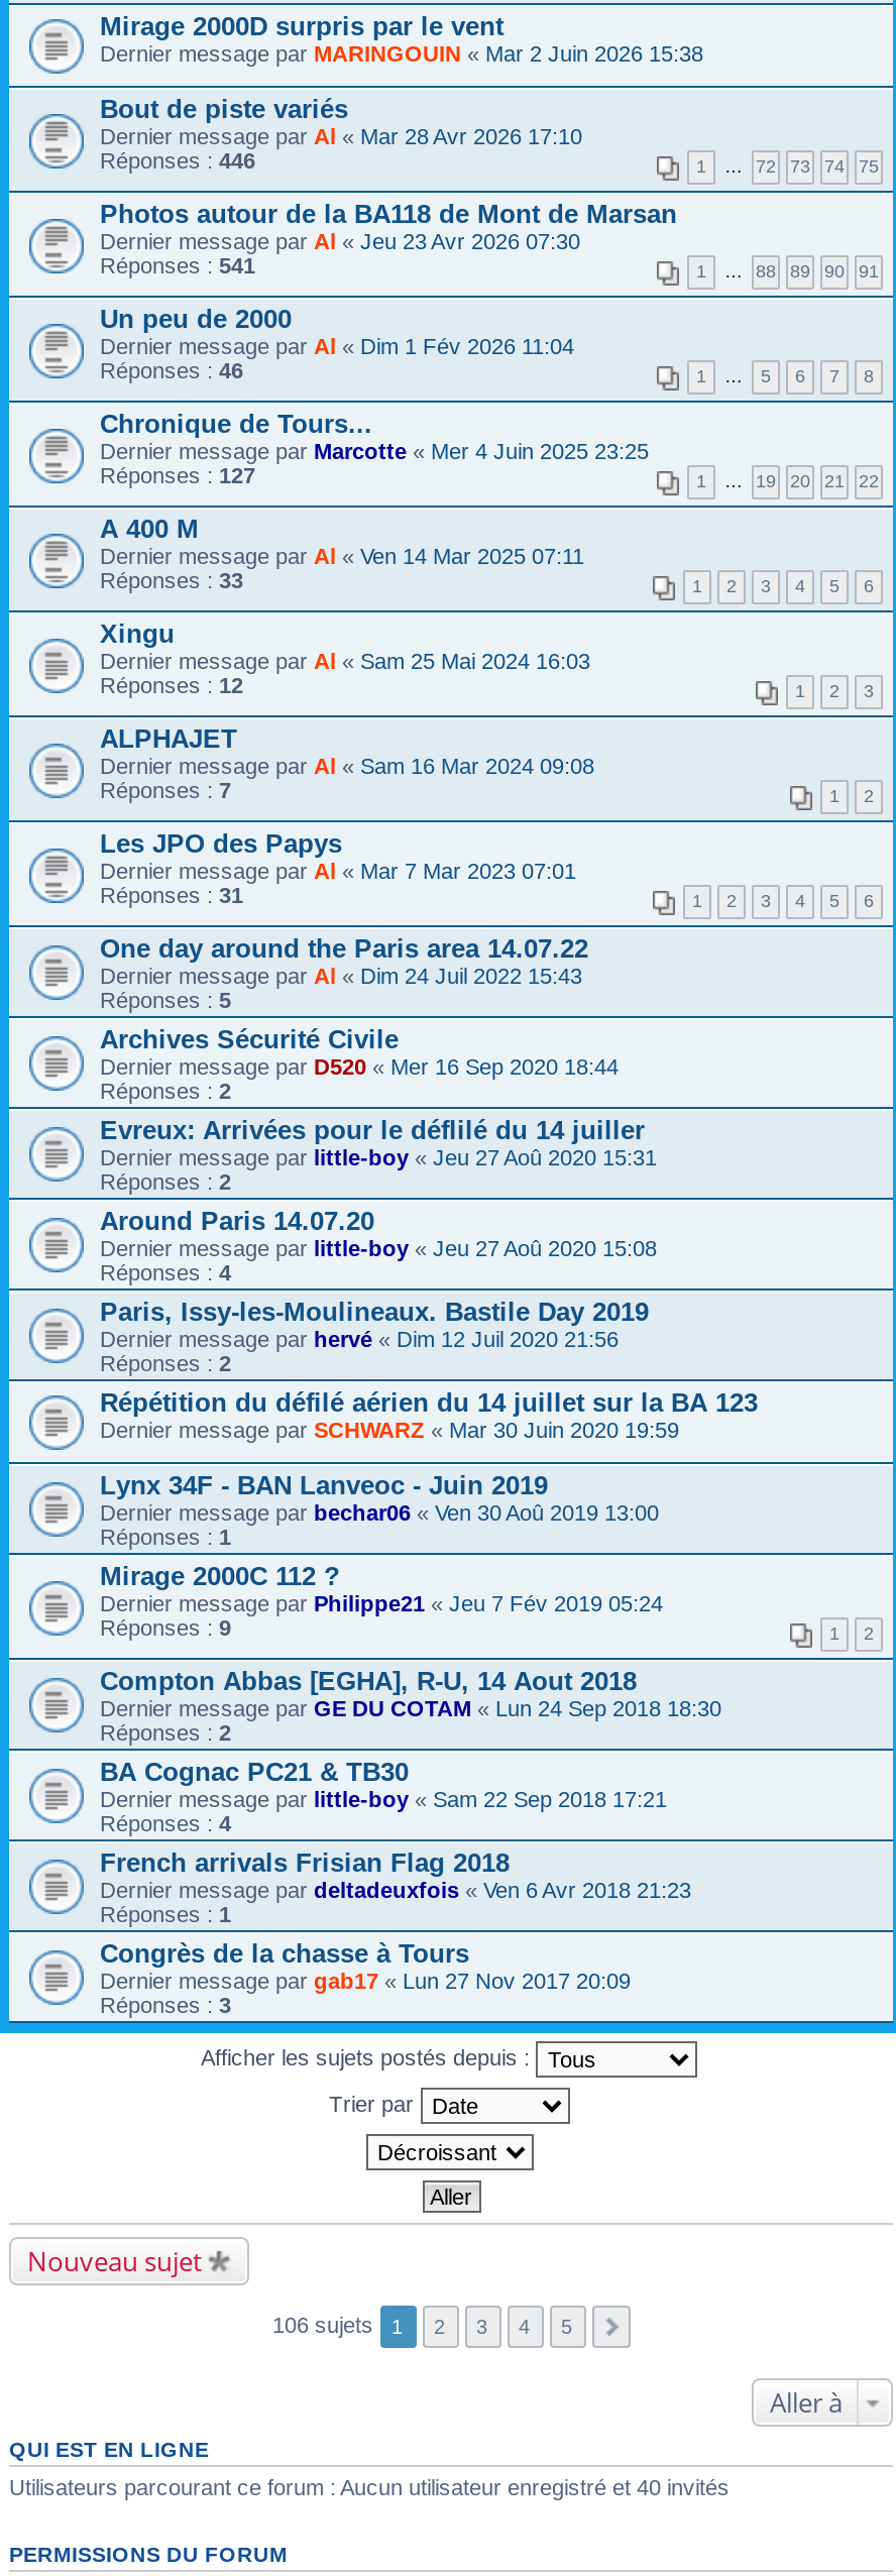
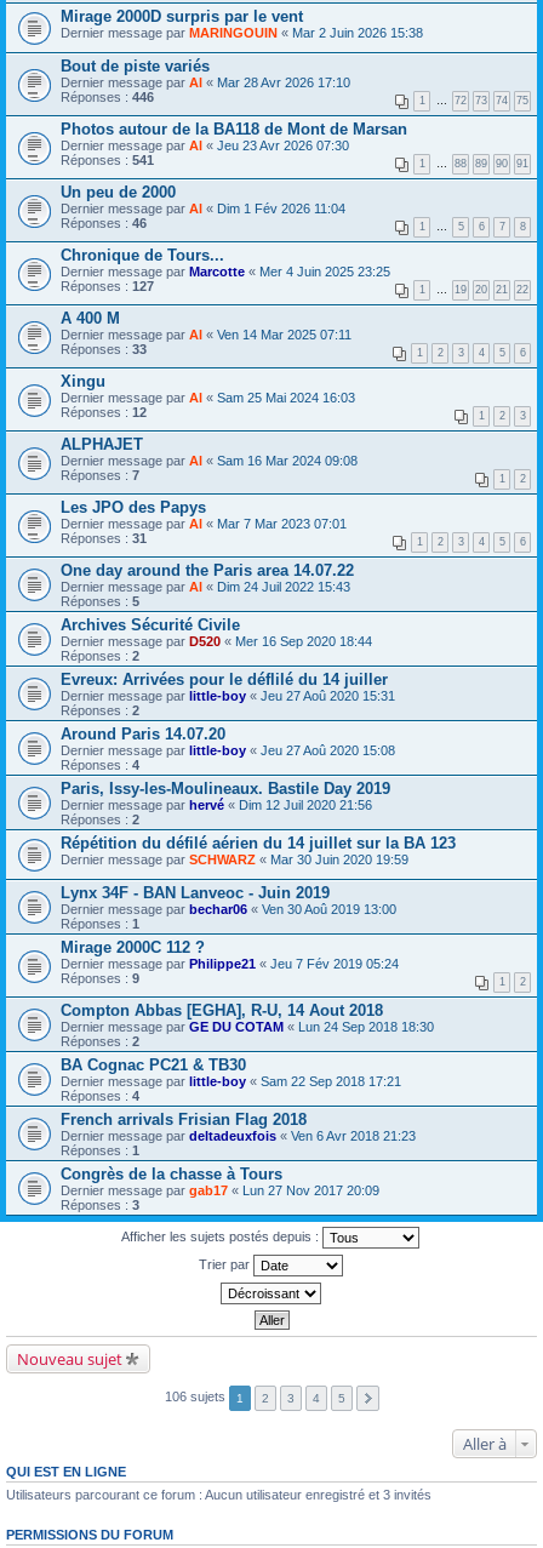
- Utilisateurs parcourant ce forum : Aucun utilisateur enregistré et 40 invités
+ Utilisateurs parcourant ce forum : Aucun utilisateur enregistré et 3 invités
